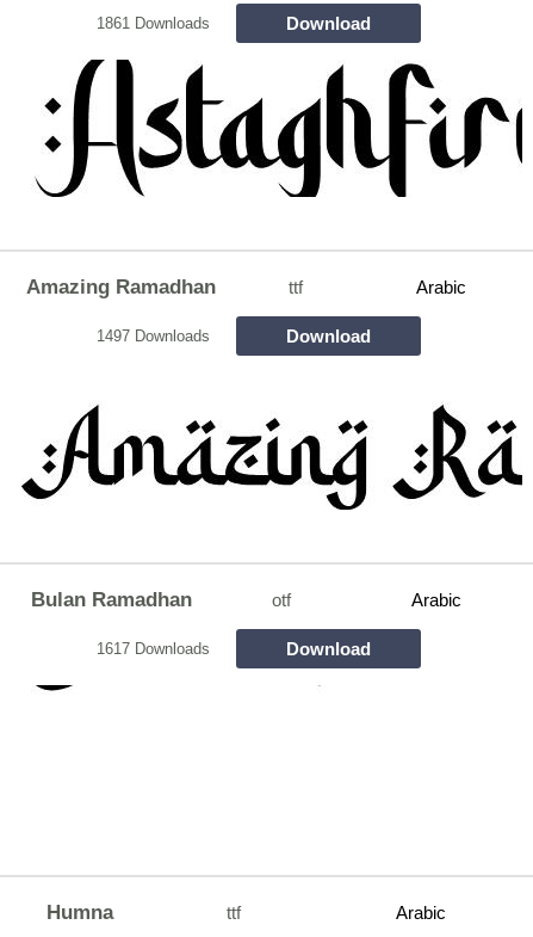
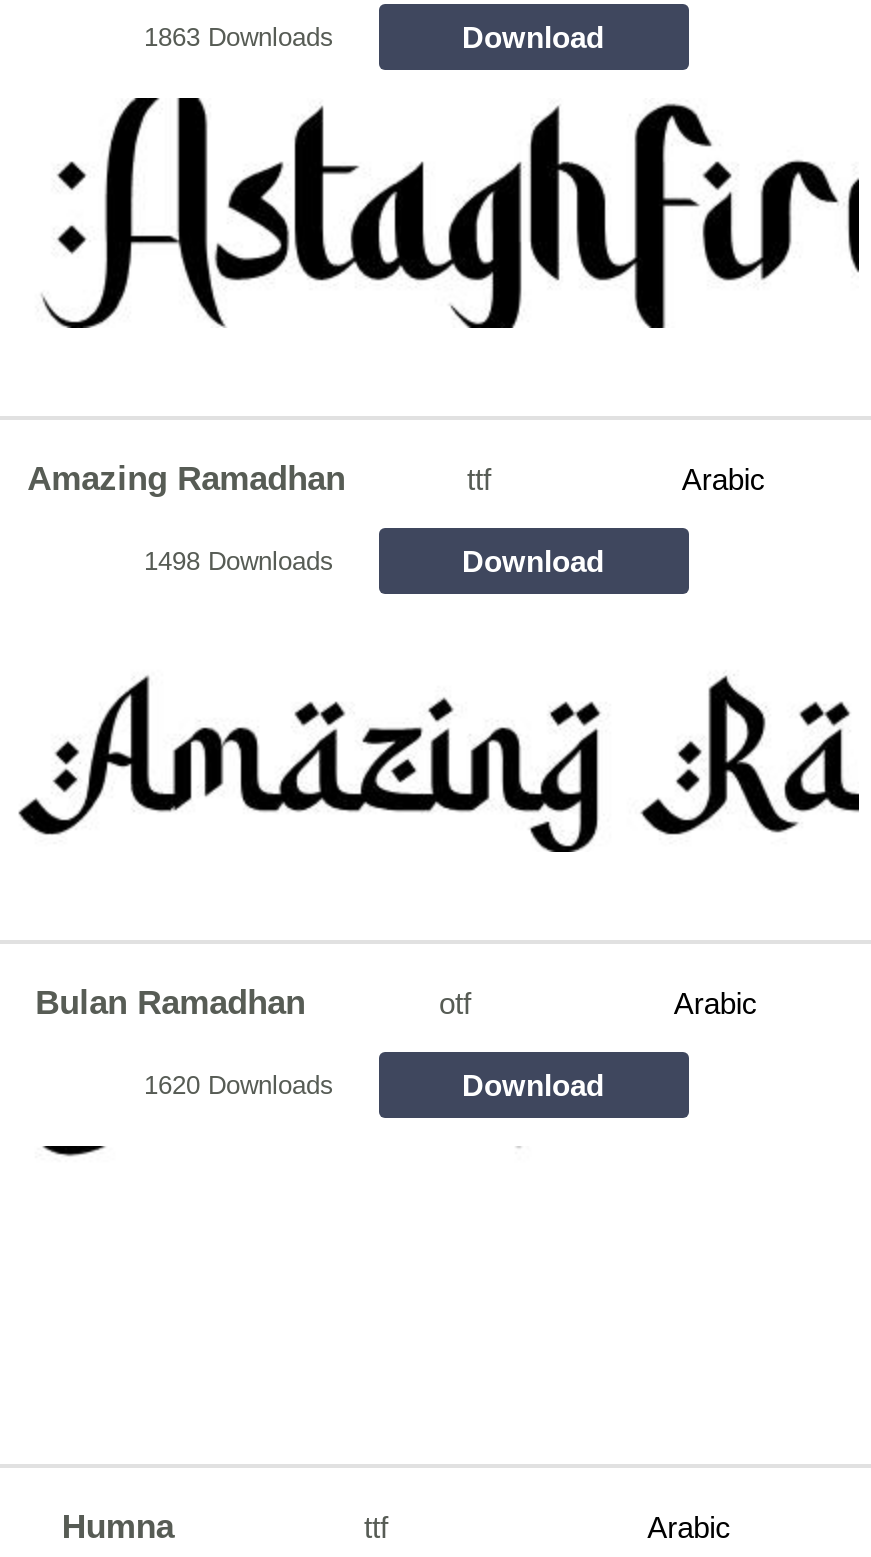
- 1861 Downloads
+ 1863 Downloads

- 1497 Downloads
+ 1498 Downloads

- 1617 Downloads
+ 1620 Downloads
